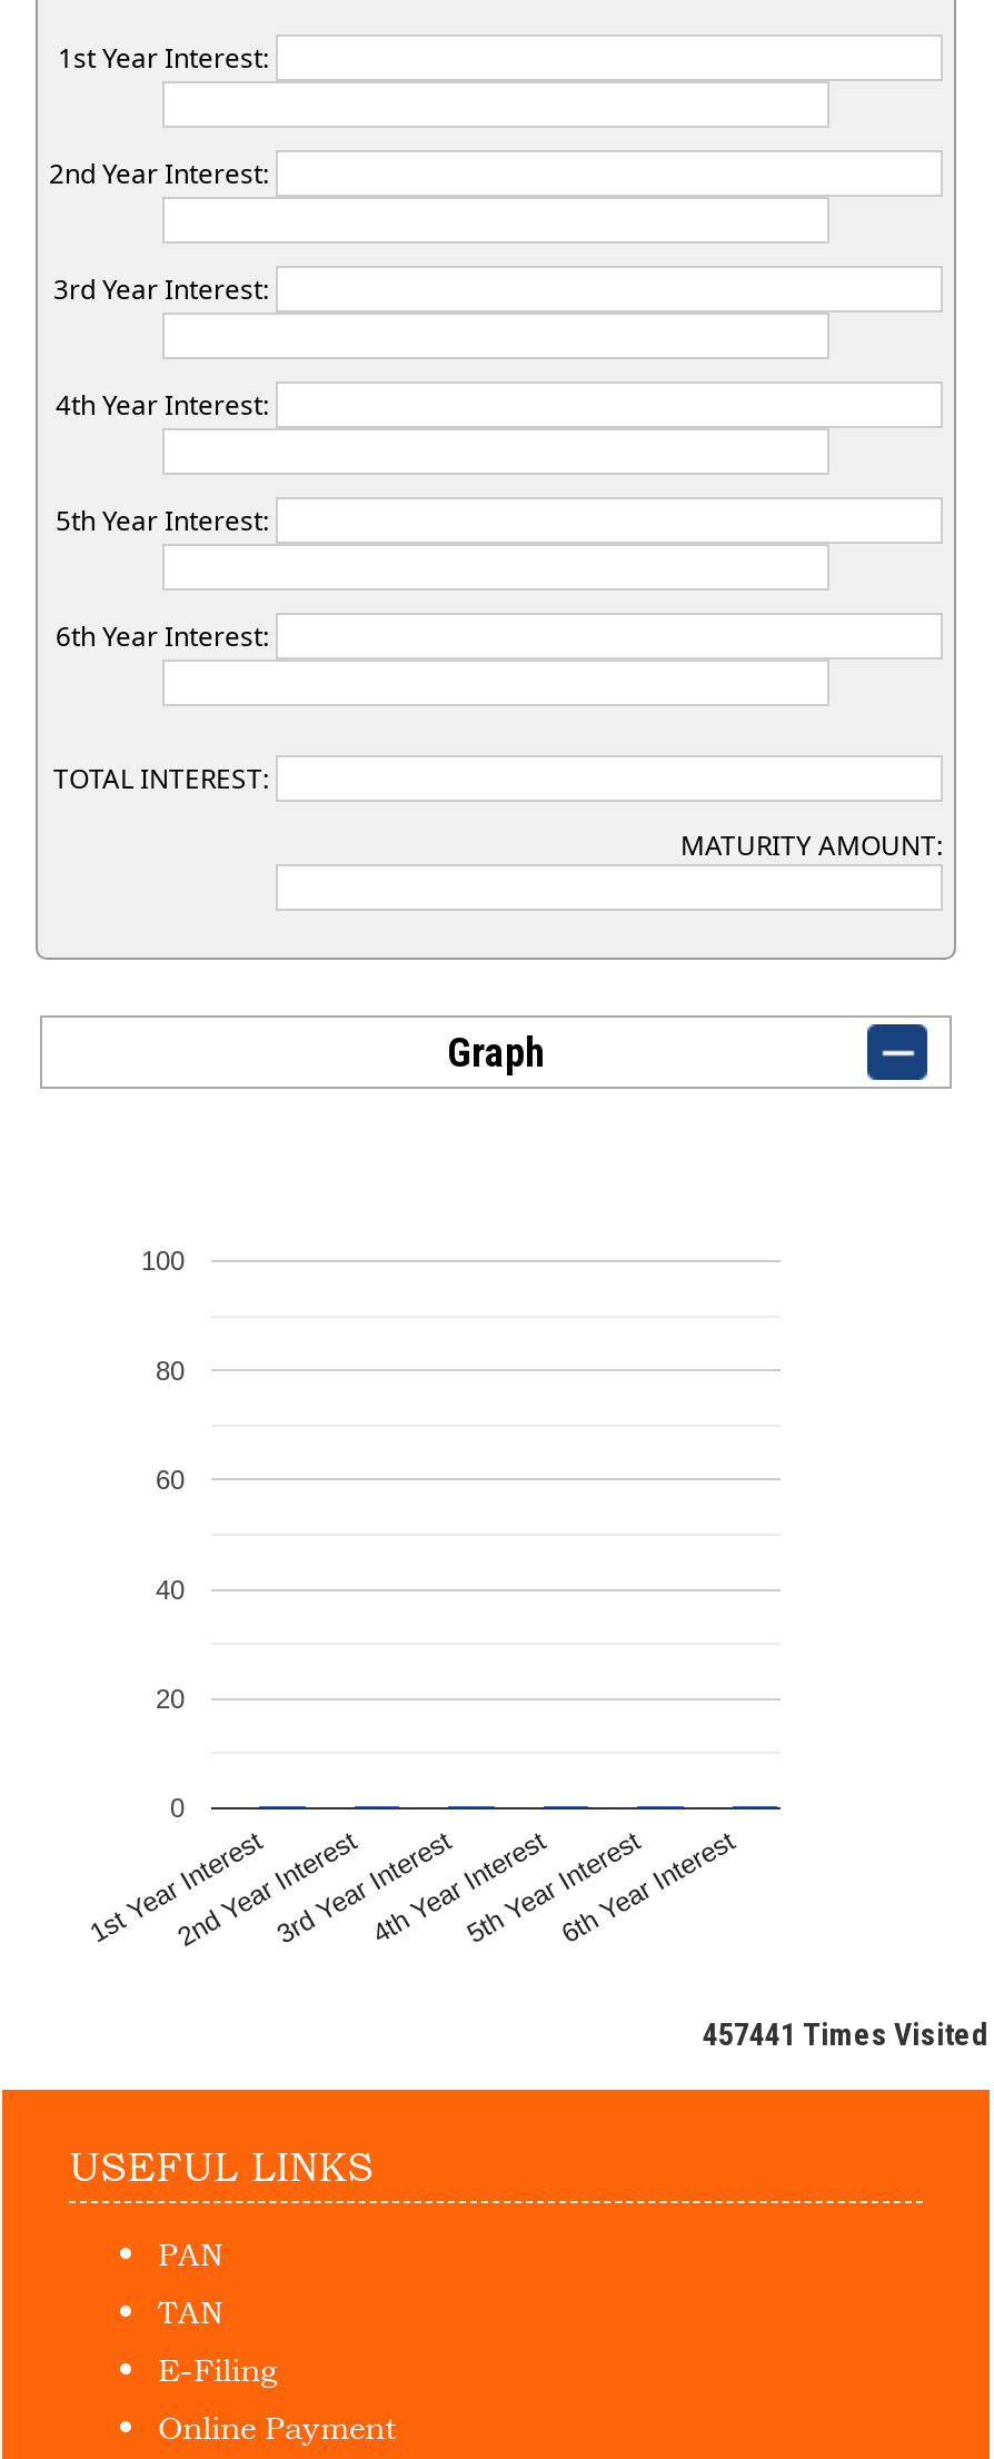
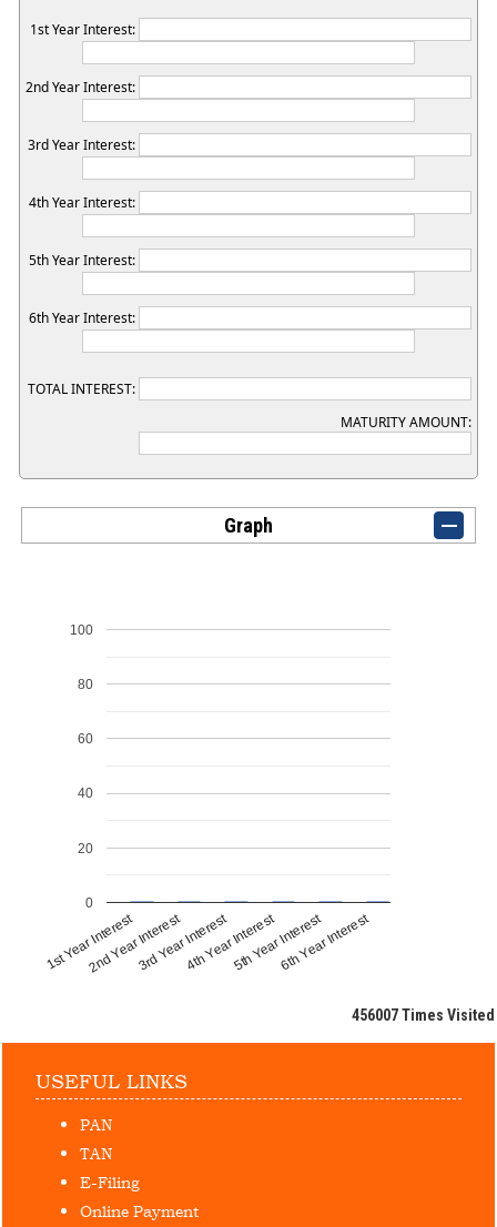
- 457441 Times Visited
+ 456007 Times Visited
